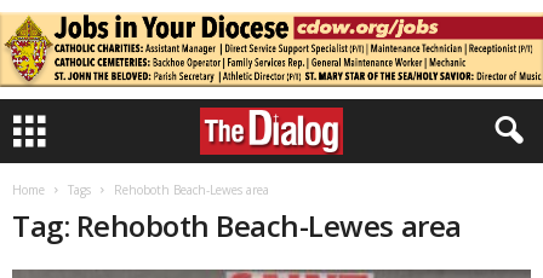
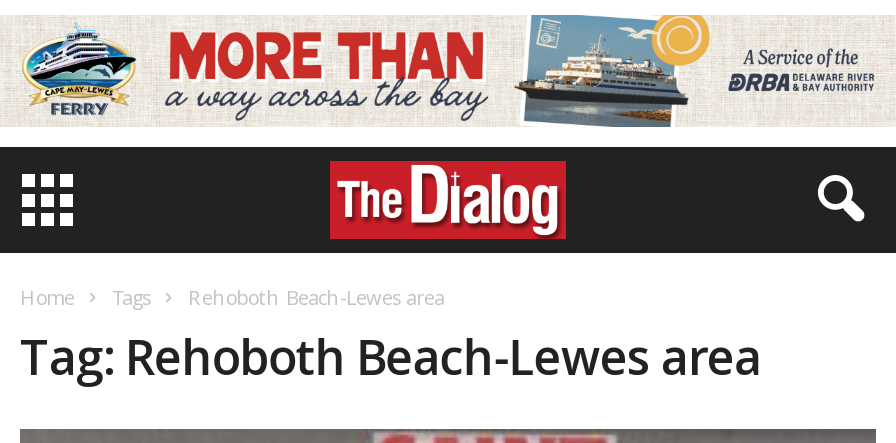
- [image]
+ [image]
